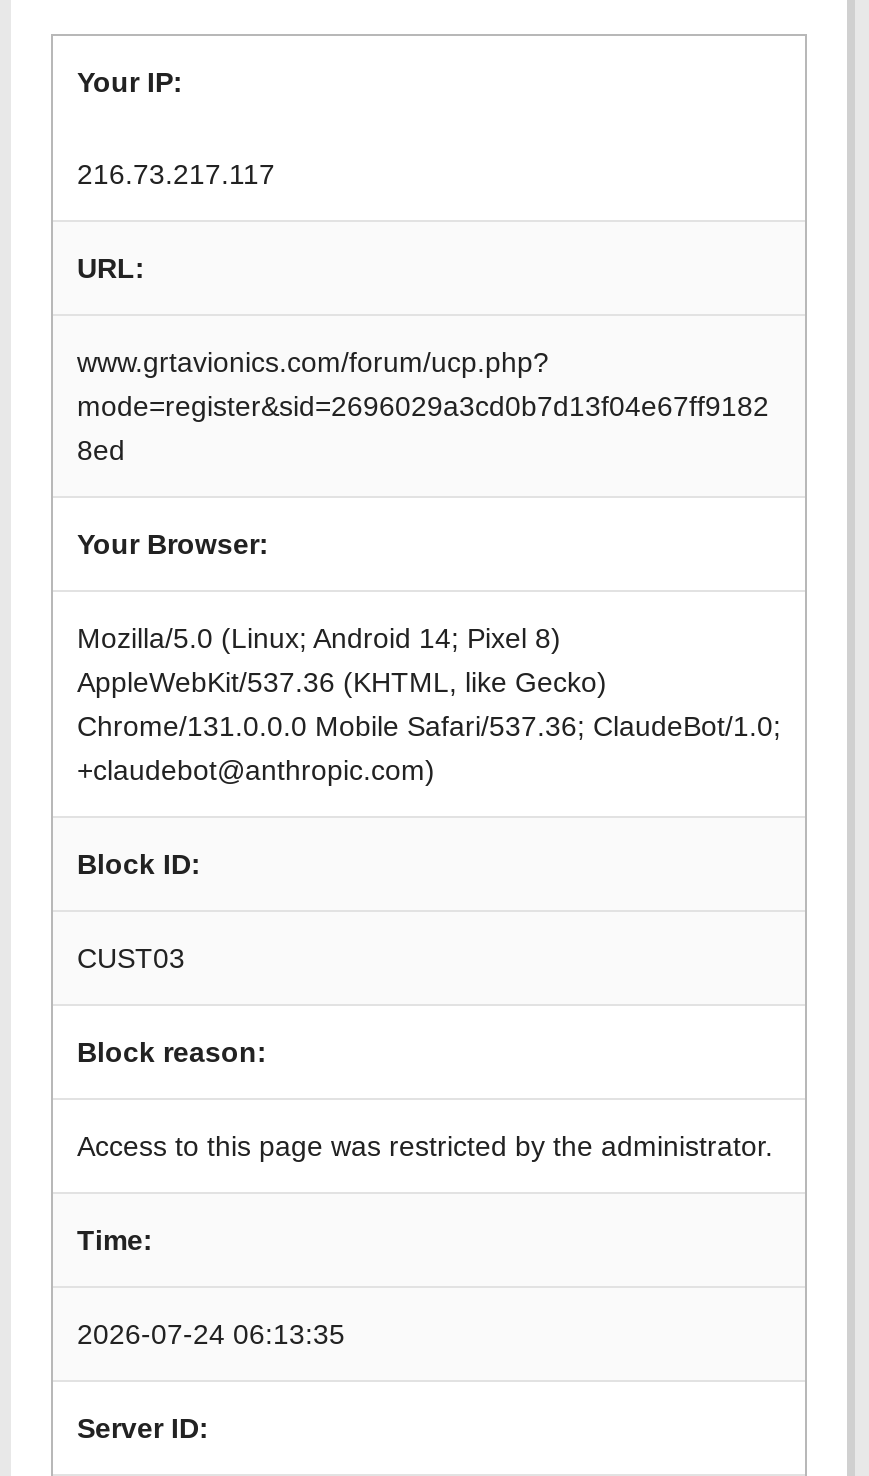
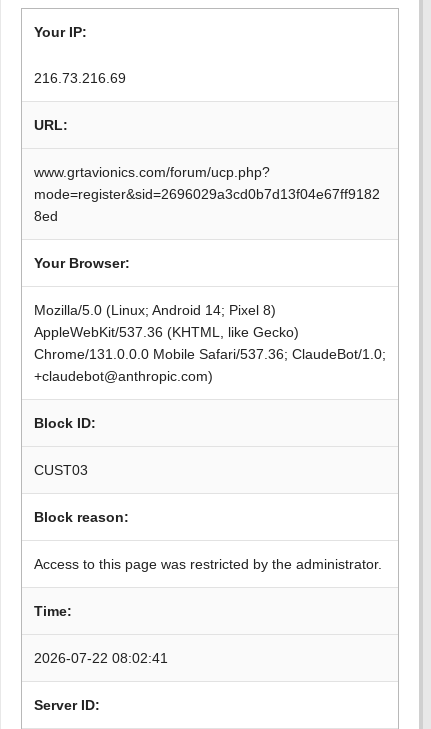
- 216.73.217.117
+ 216.73.216.69

- 2026-07-24 06:13:35
+ 2026-07-22 08:02:41
